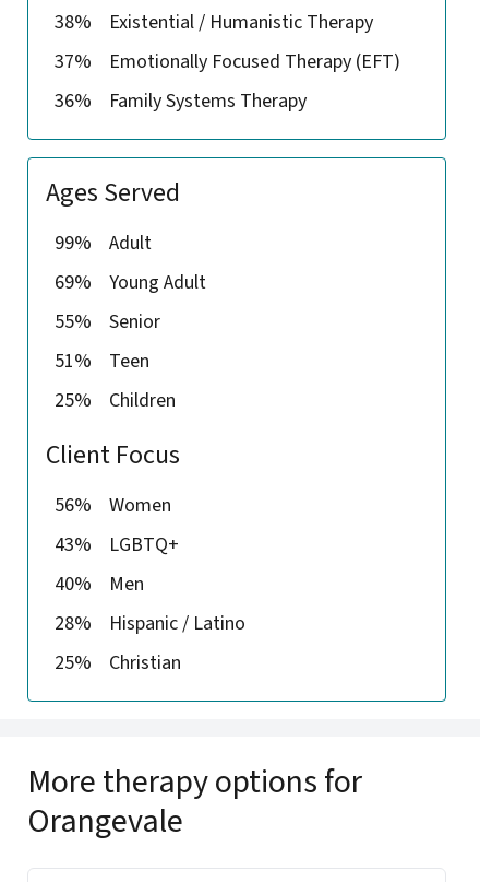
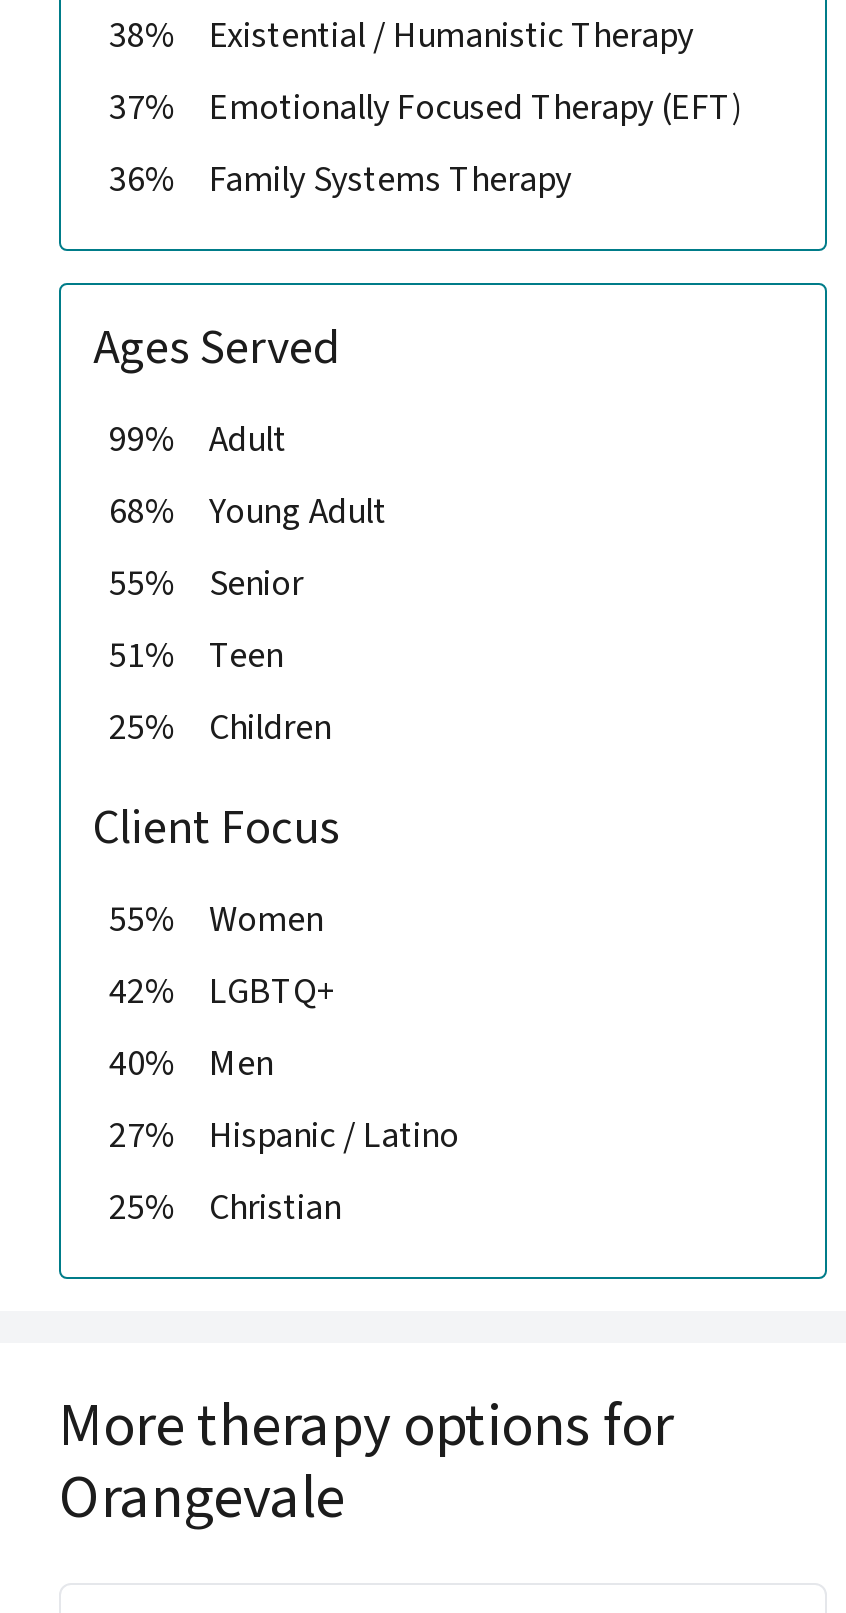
- 69% Young Adult
+ 68% Young Adult

- 56% Women
+ 55% Women

- 43% LGBTQ+
+ 42% LGBTQ+

- 28% Hispanic / Latino
+ 27% Hispanic / Latino
